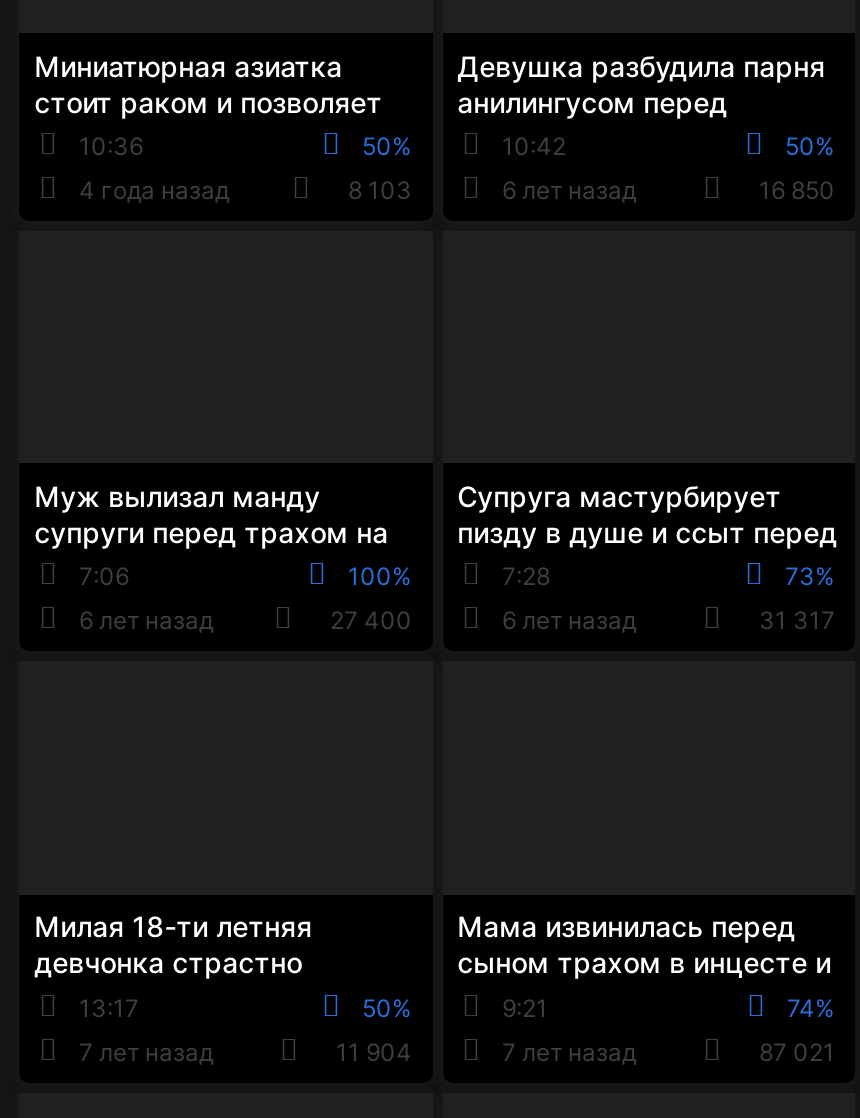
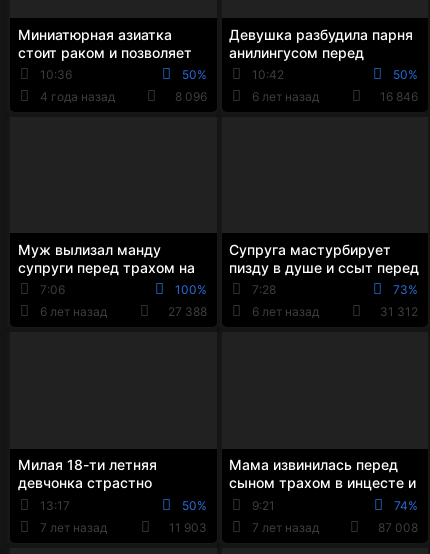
- 8 103
+ 8 096

- 16 850
+ 16 846

- 27 400
+ 27 388

- 31 317
+ 31 312

- 11 904
+ 11 903

- 87 021
+ 87 008
